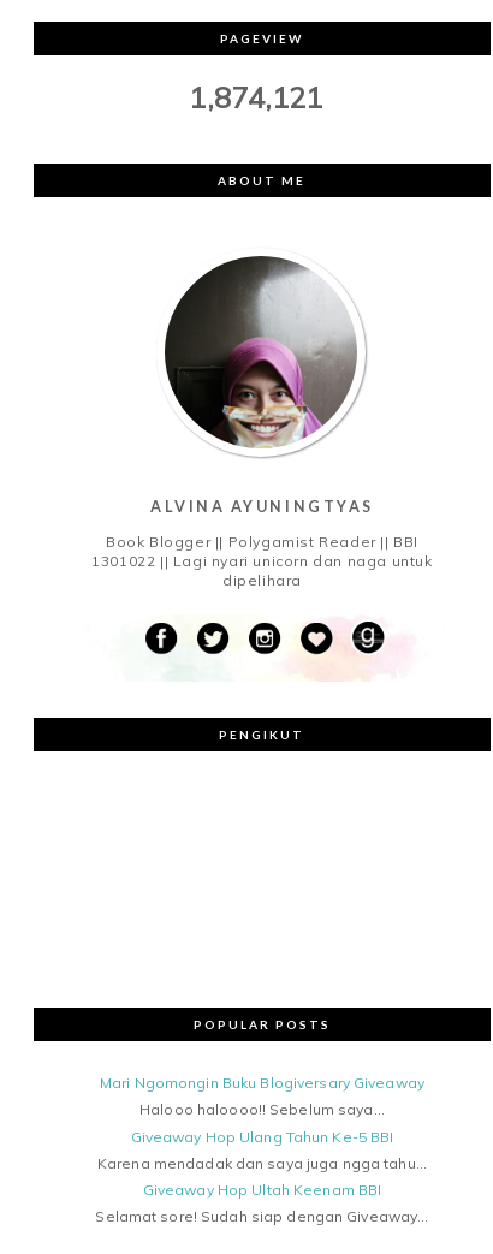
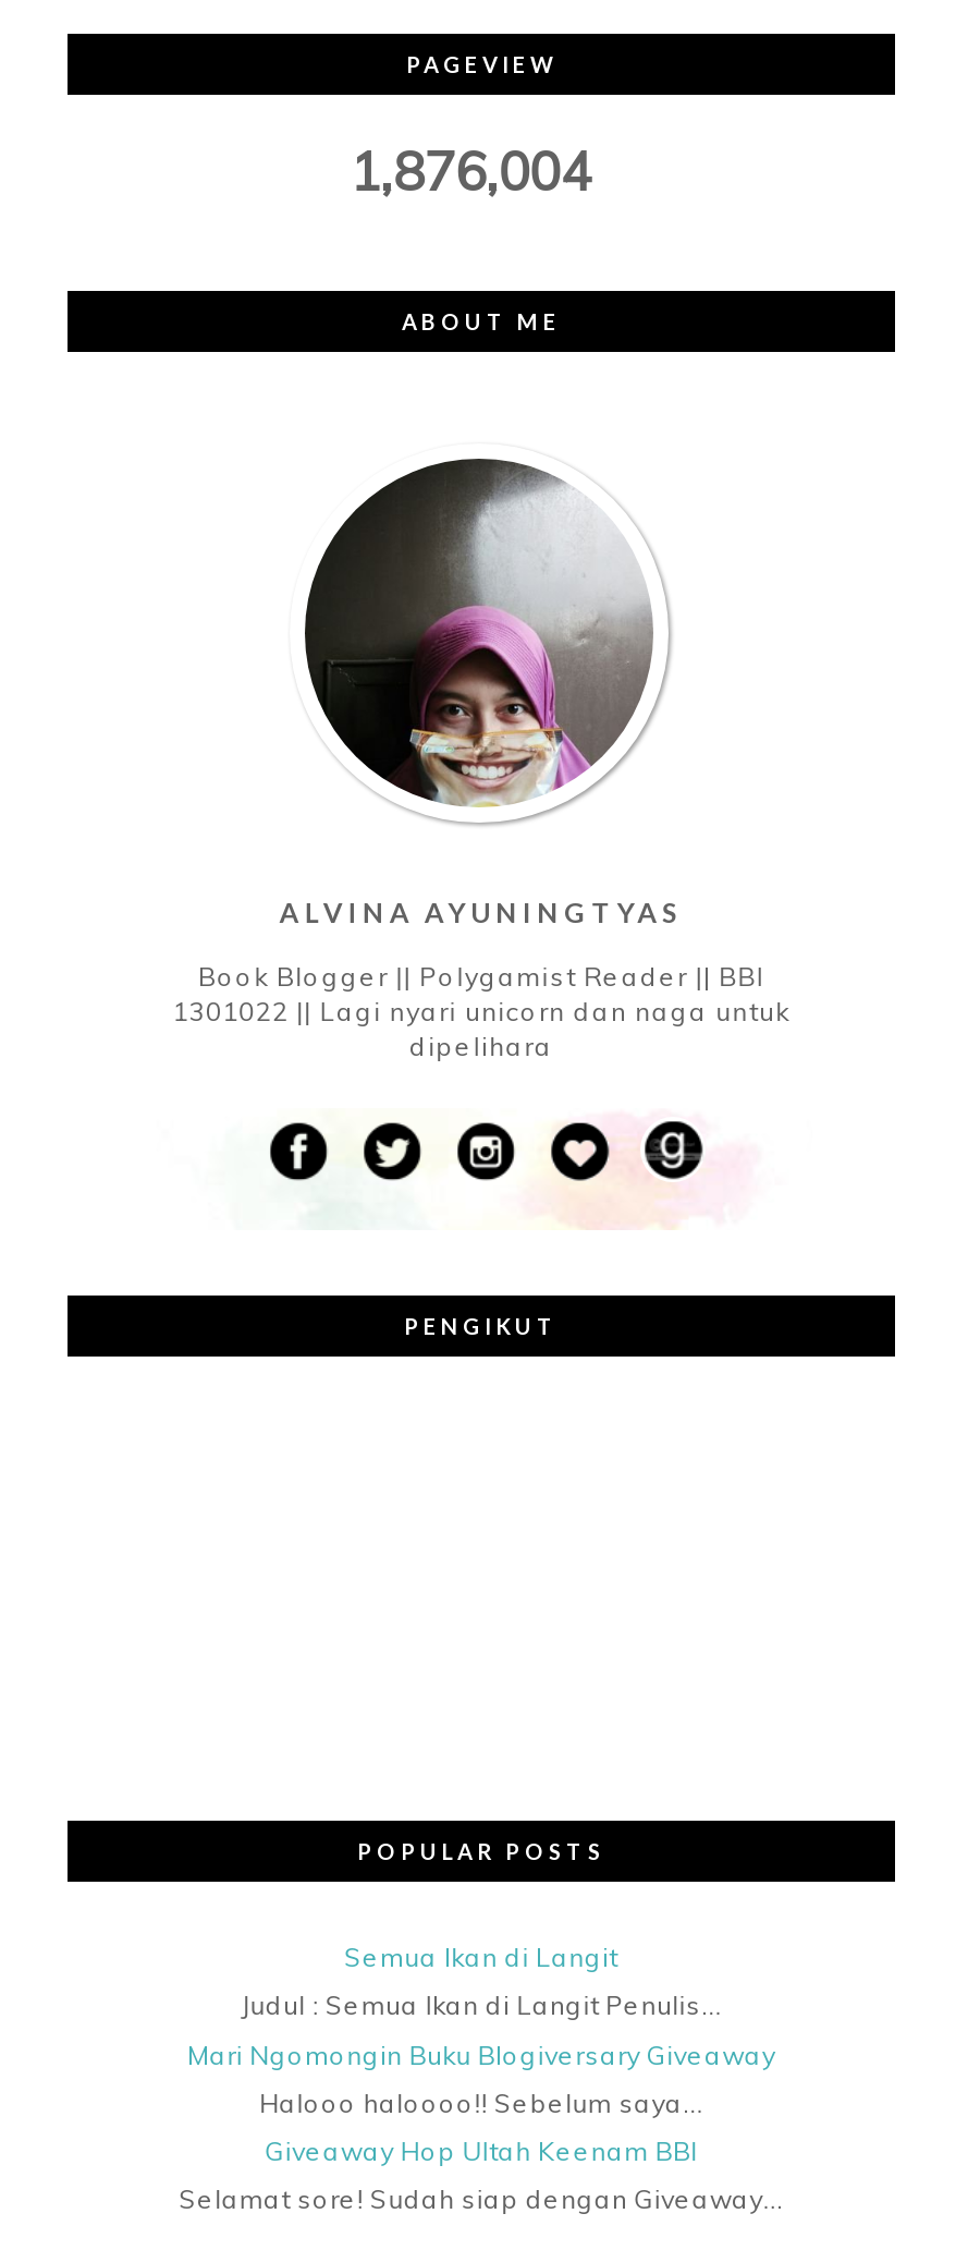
- 1,874,121
+ 1,876,004

+ Semua Ikan di Langit
+ Judul : Semua Ikan di Langit Penulis...

moved down: Mari Ngomongin Buku Blogiversary Giveaway | Halooo haloooo!! Sebelum saya...

- Giveaway Hop Ulang Tahun Ke-5 BBI
- Karena mendadak dan saya juga ngga tahu...
